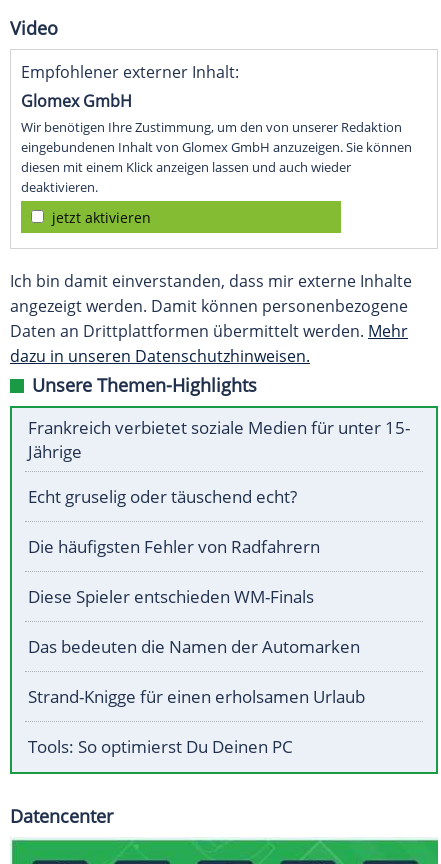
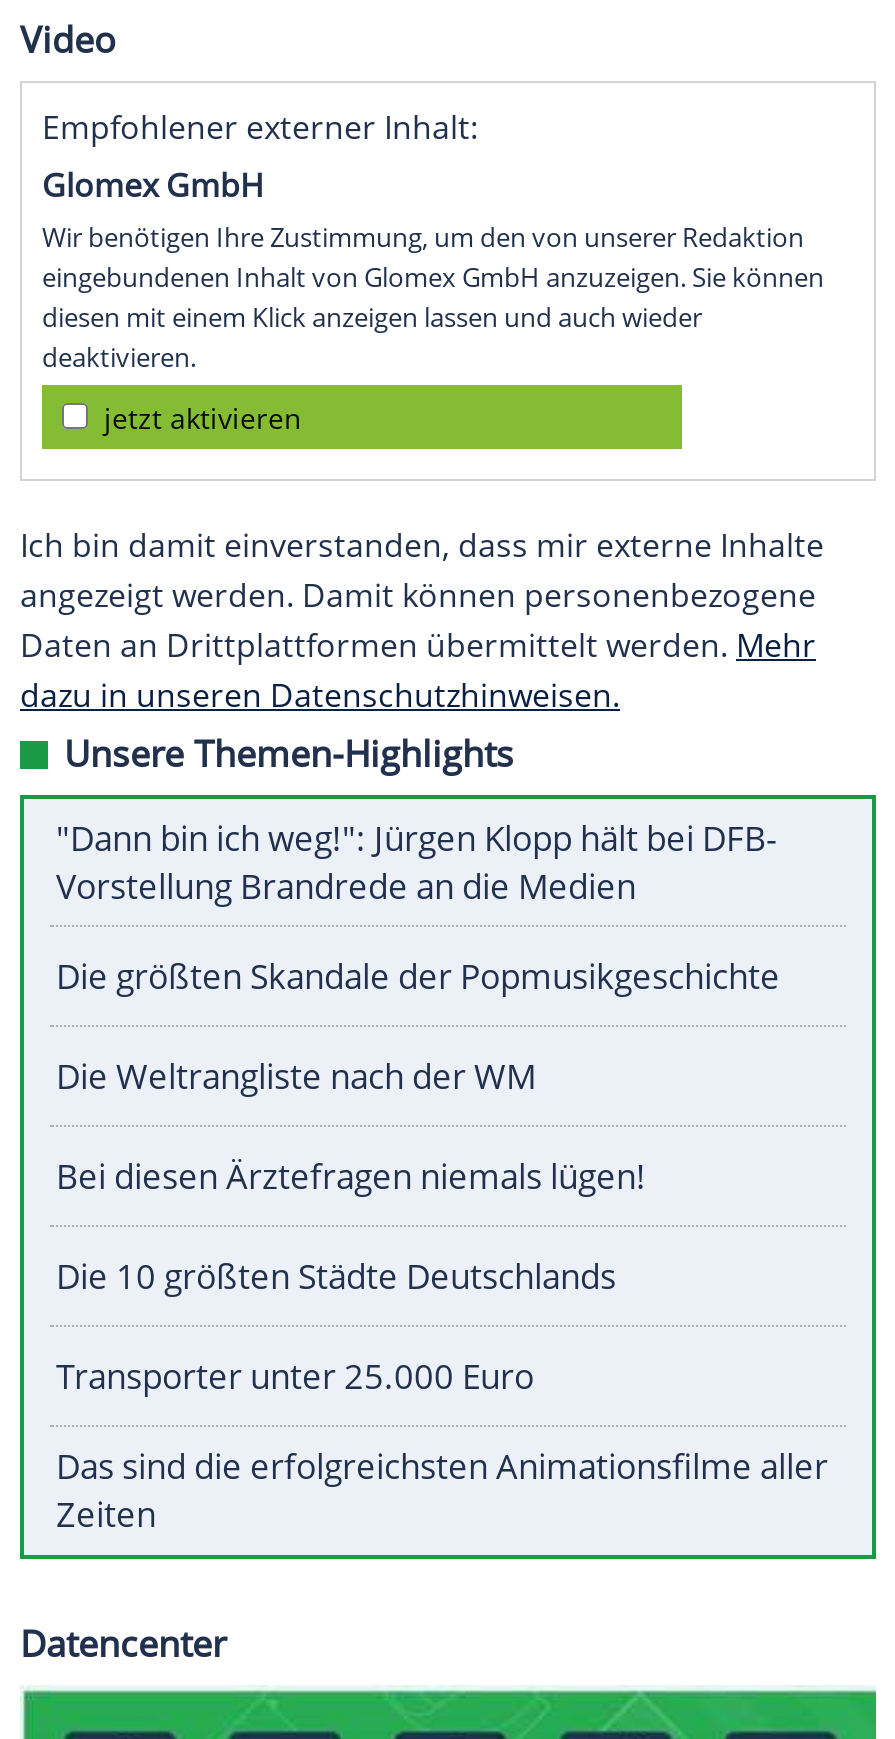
- Frankreich verbietet soziale Medien für unter 15-
- Jährige
+ "Dann bin ich weg!": Jürgen Klopp hält bei DFB-
+ Vorstellung Brandrede an die Medien

- Echt gruselig oder täuschend echt?
+ Die größten Skandale der Popmusikgeschichte

- Die häufigsten Fehler von Radfahrern
+ Die Weltrangliste nach der WM

- Diese Spieler entschieden WM-Finals
+ Bei diesen Ärztefragen niemals lügen!

- Das bedeuten die Namen der Automarken
+ Die 10 größten Städte Deutschlands

- Strand-Knigge für einen erholsamen Urlaub
+ Transporter unter 25.000 Euro

- Tools: So optimierst Du Deinen PC
+ Das sind die erfolgreichsten Animationsfilme aller
+ Zeiten
